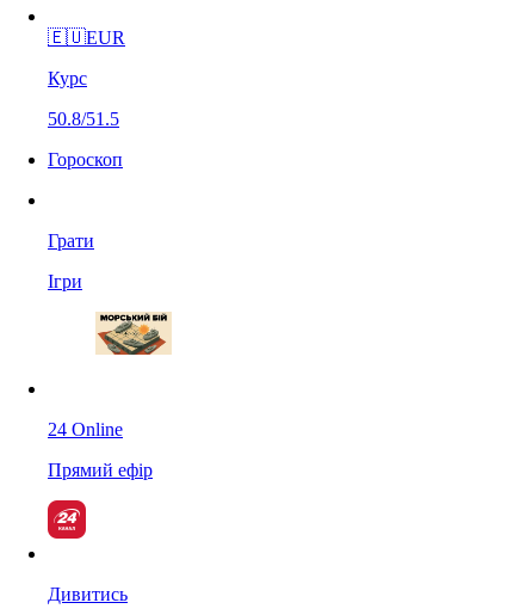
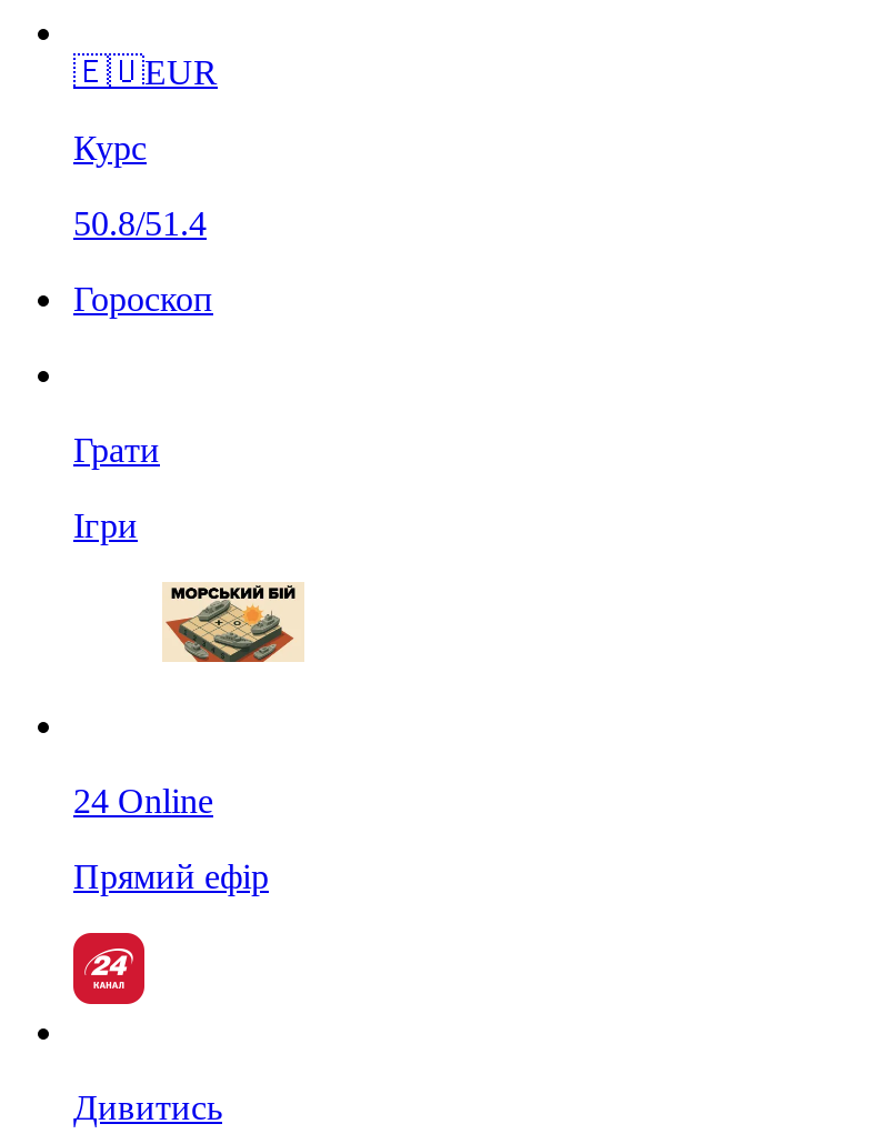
- 50.8/51.5
+ 50.8/51.4
